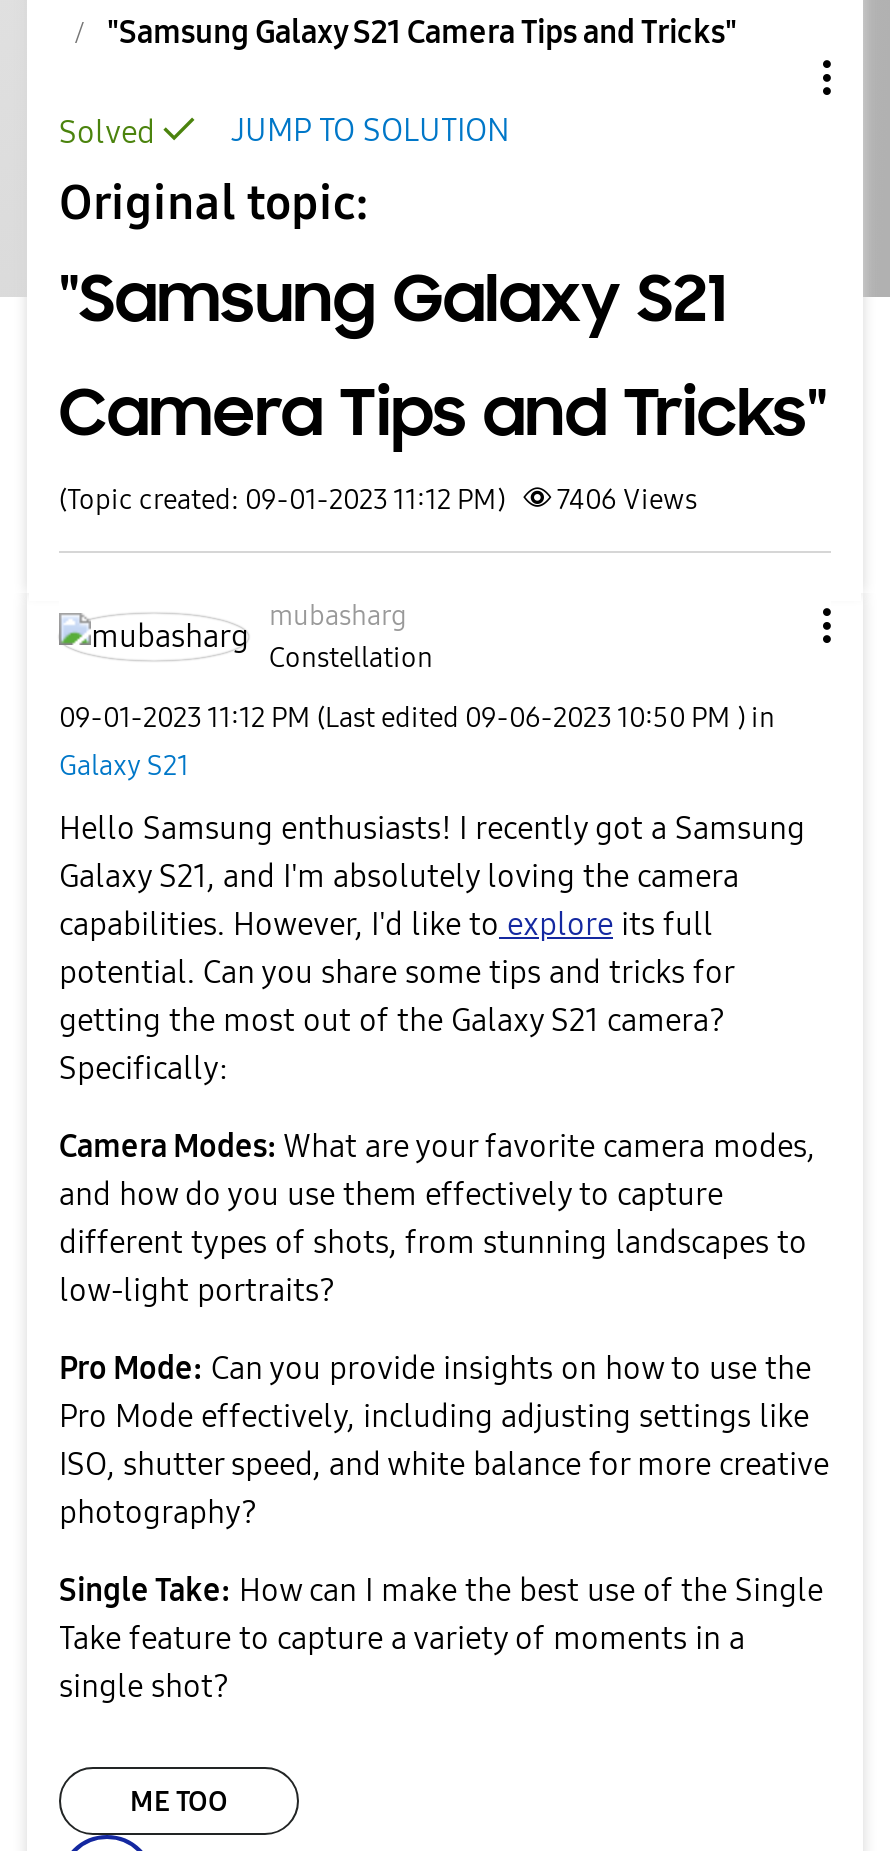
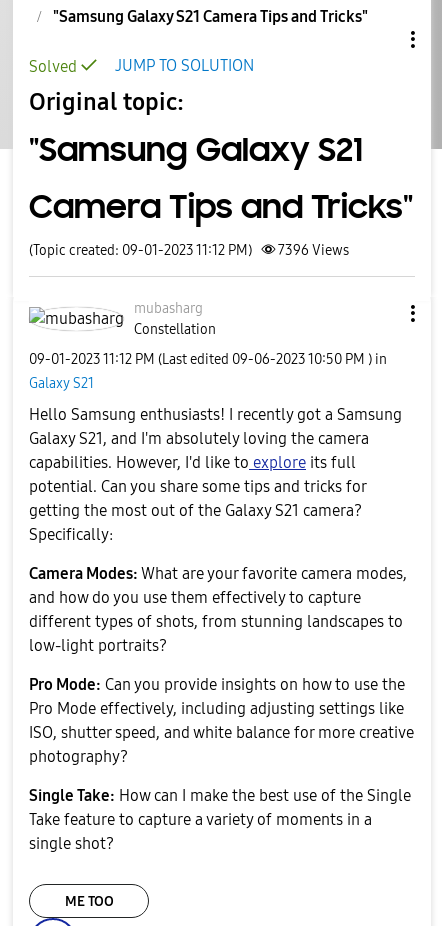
- (Topic created: 09-01-2023 11:12 PM) 7406 Views
+ (Topic created: 09-01-2023 11:12 PM) 7396 Views
